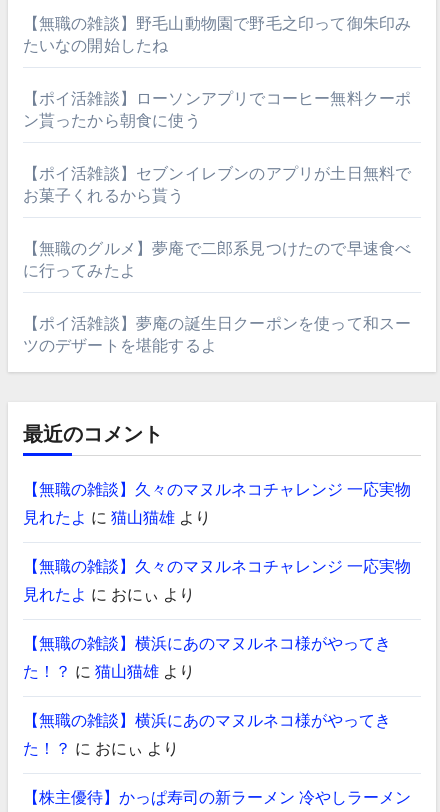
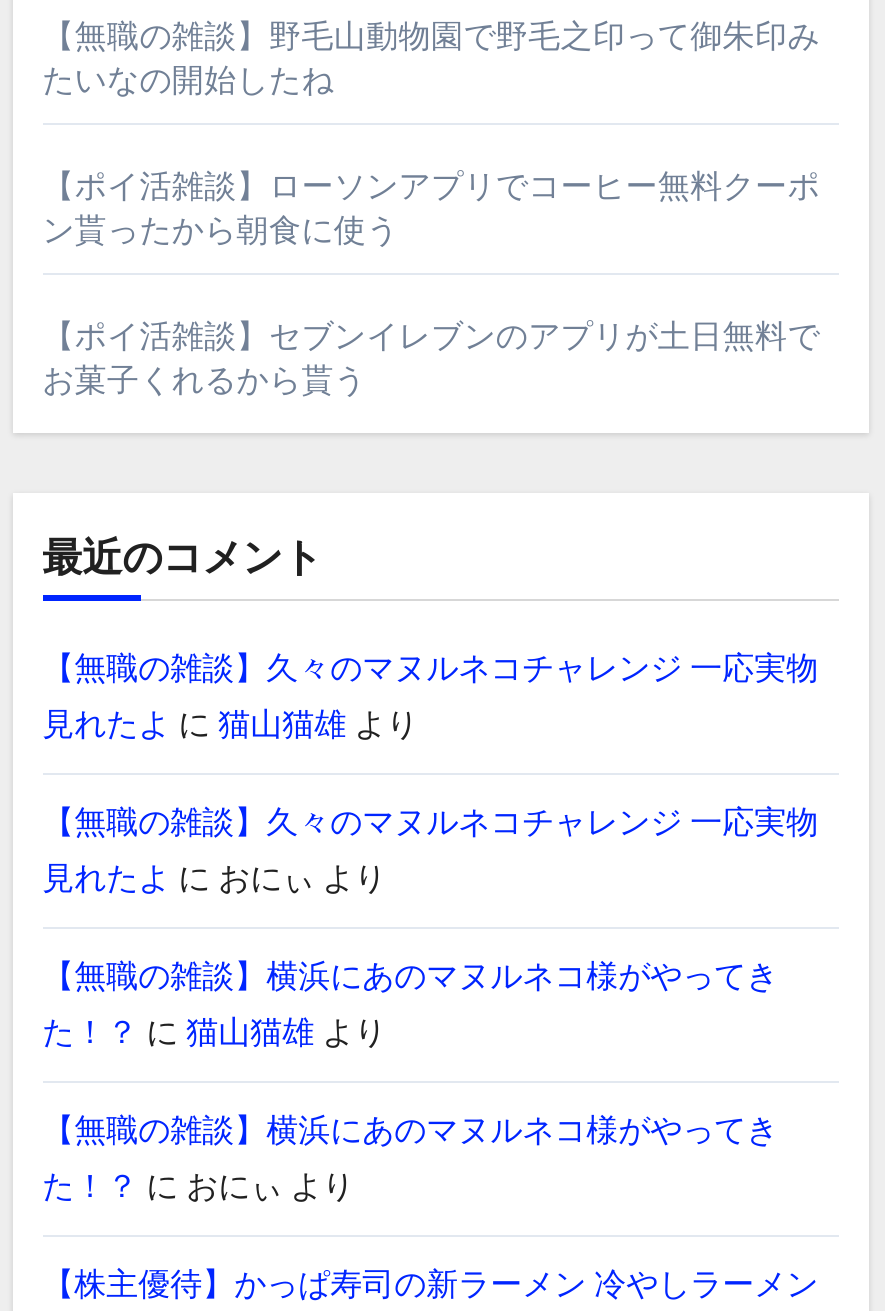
- 【無職のグルメ】夢庵で二郎系見つけたので早速食べ
- に行ってみたよ
- 【ポイ活雑談】夢庵の誕生日クーポンを使って和スー
- ツのデザートを堪能するよ
